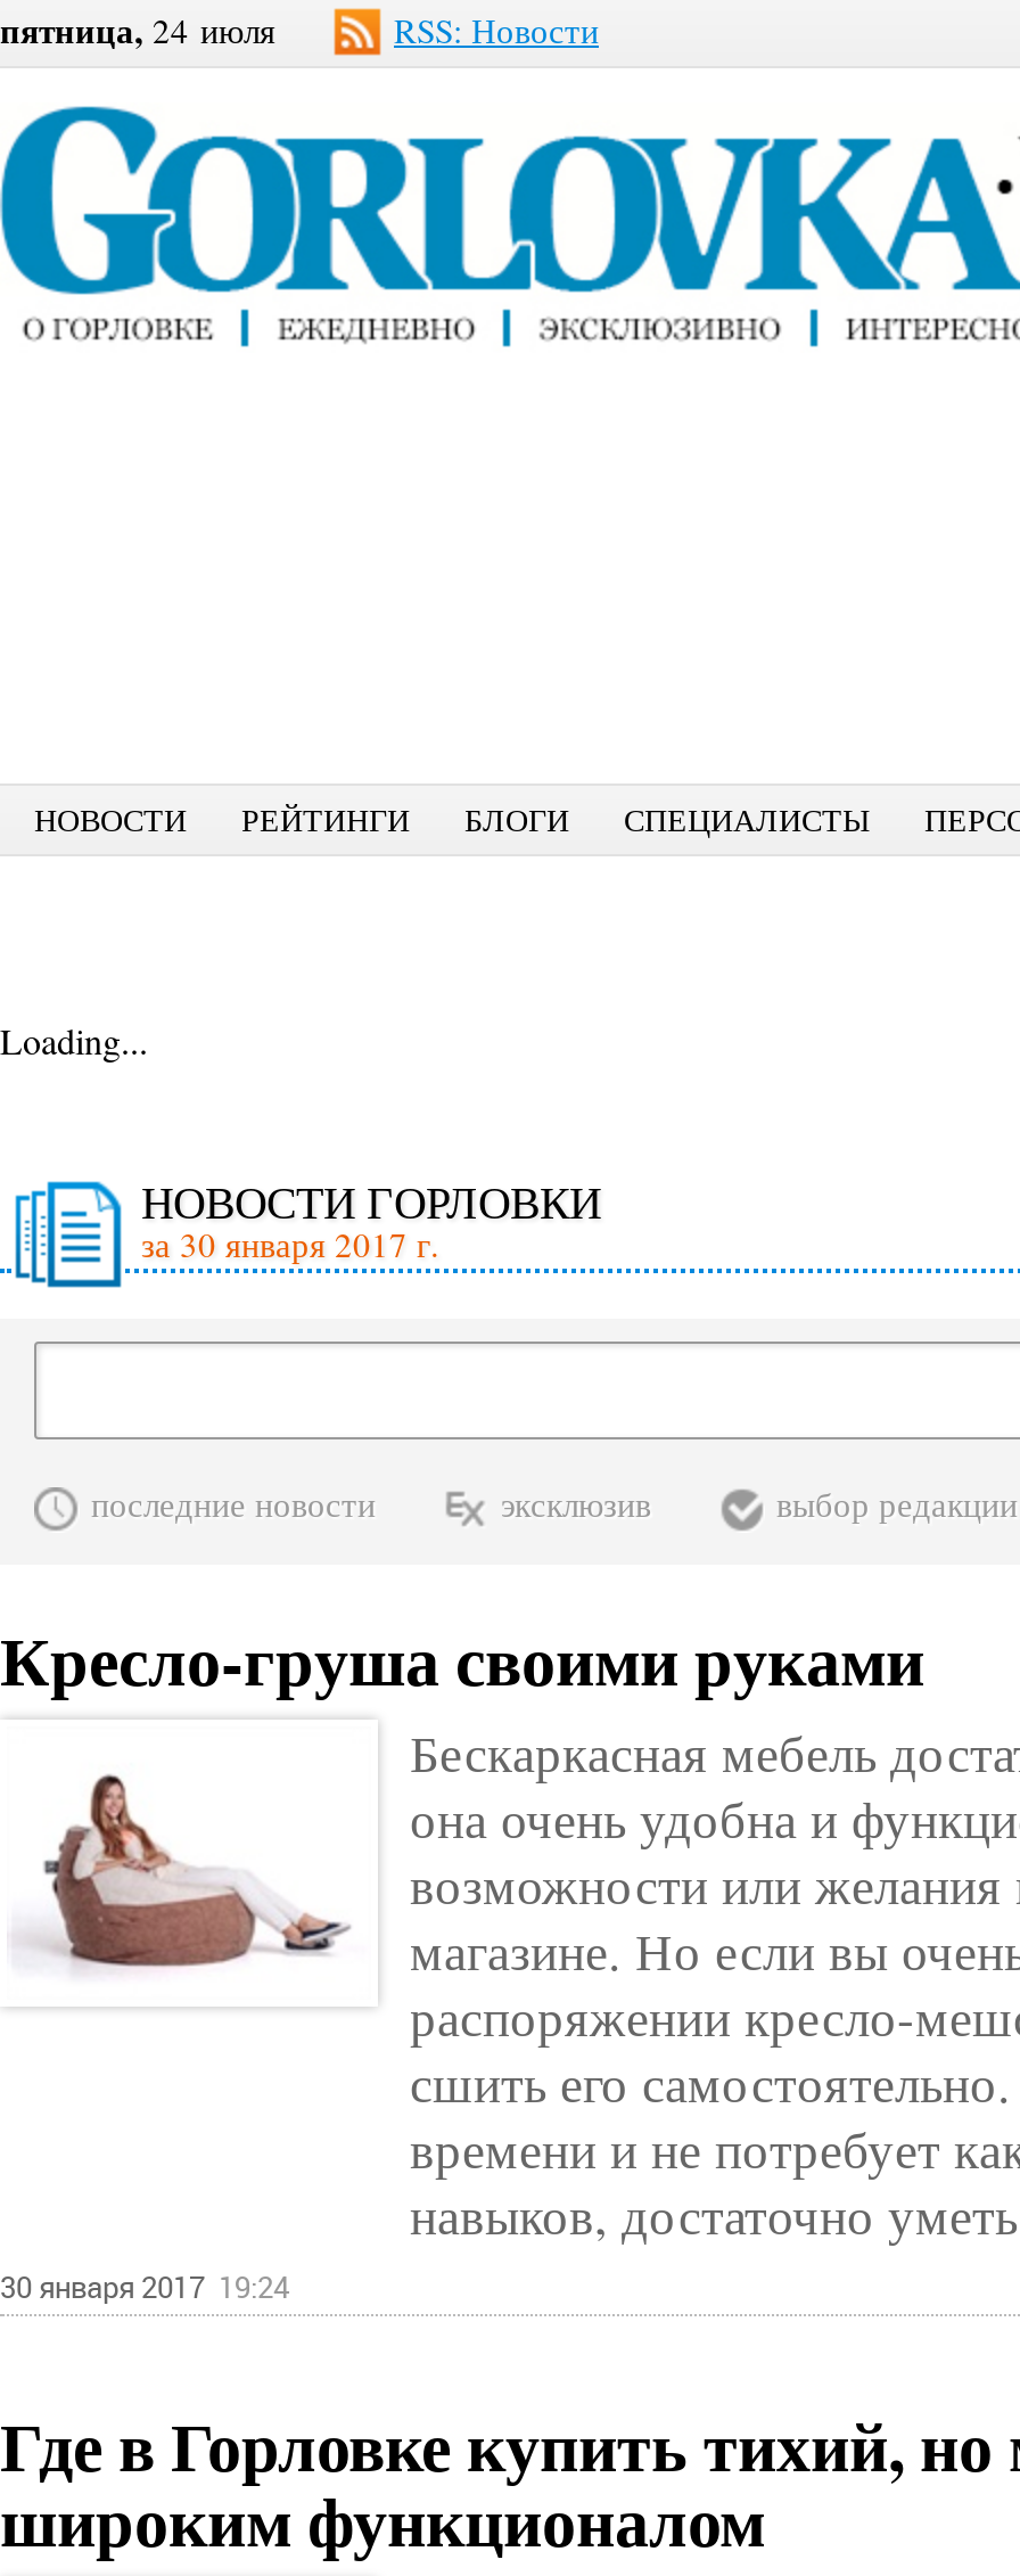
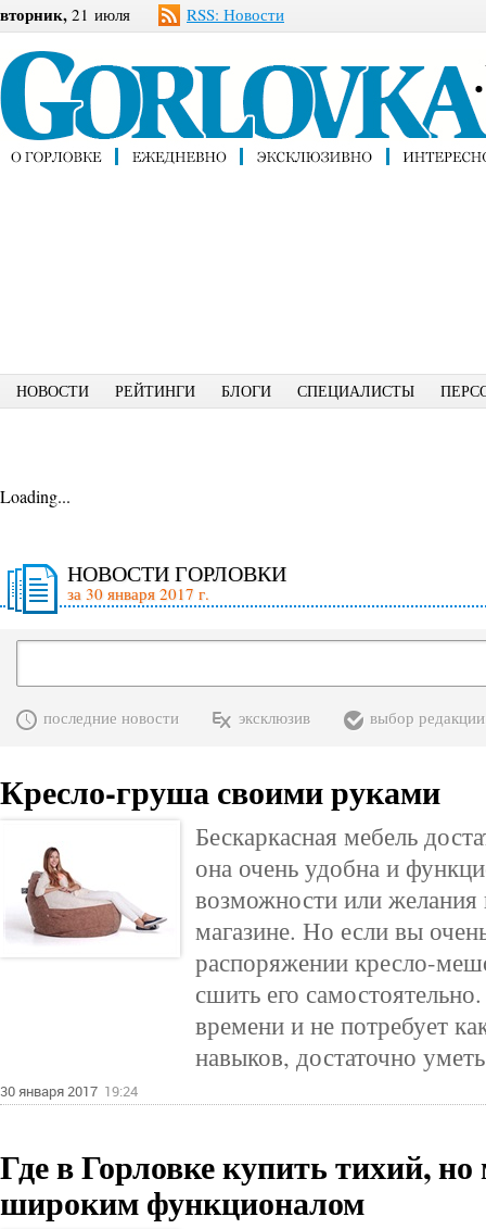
- пятница, 24 июля
+ вторник, 21 июля
